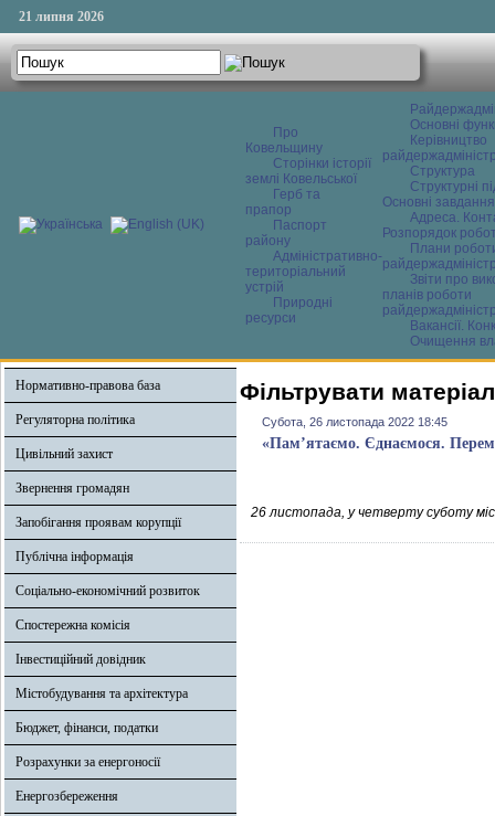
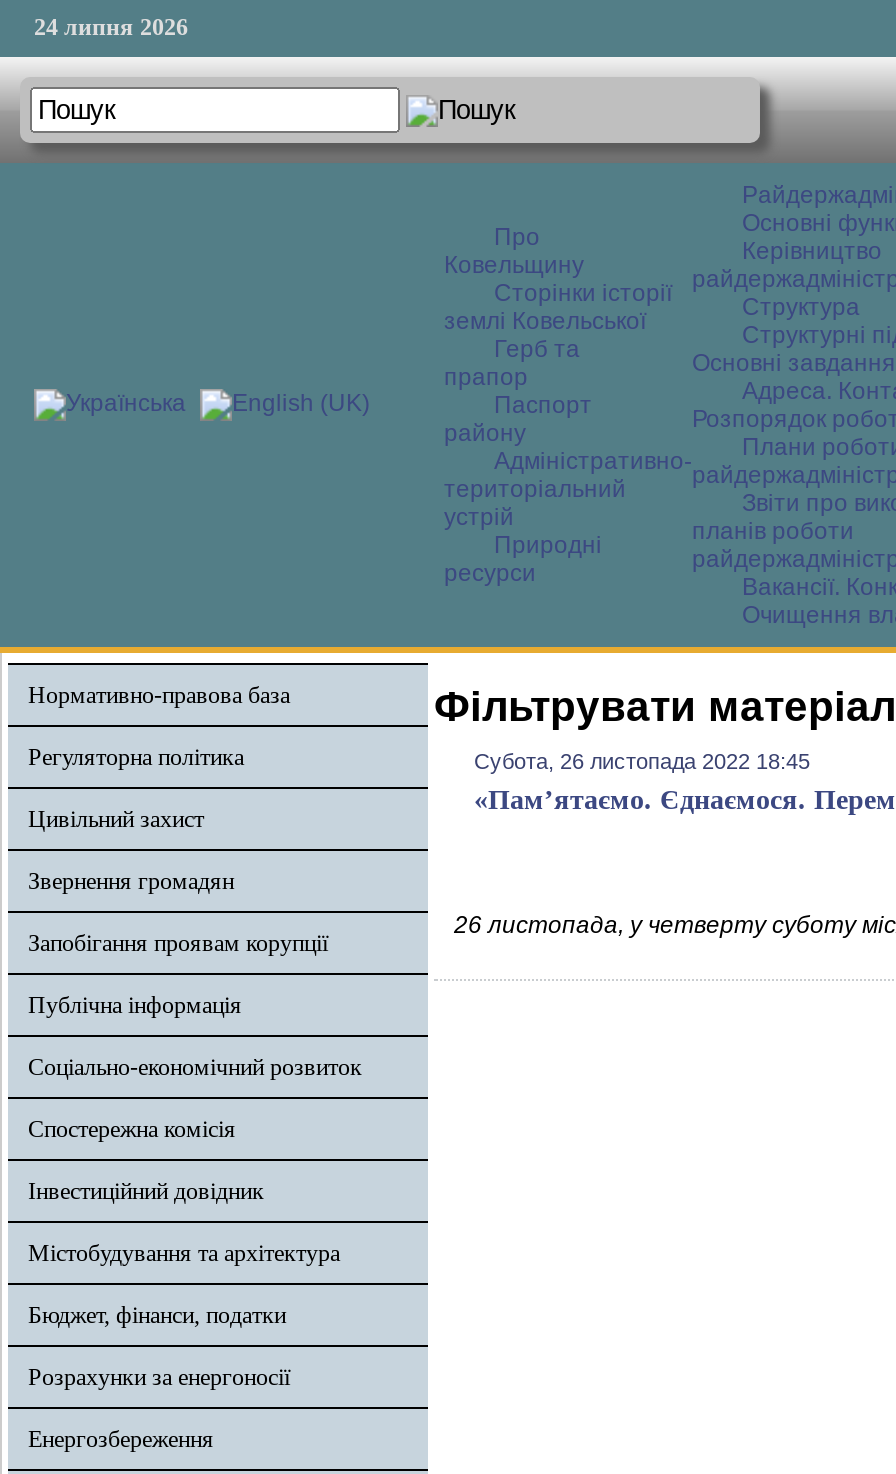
- 21 липня 2026
+ 24 липня 2026
